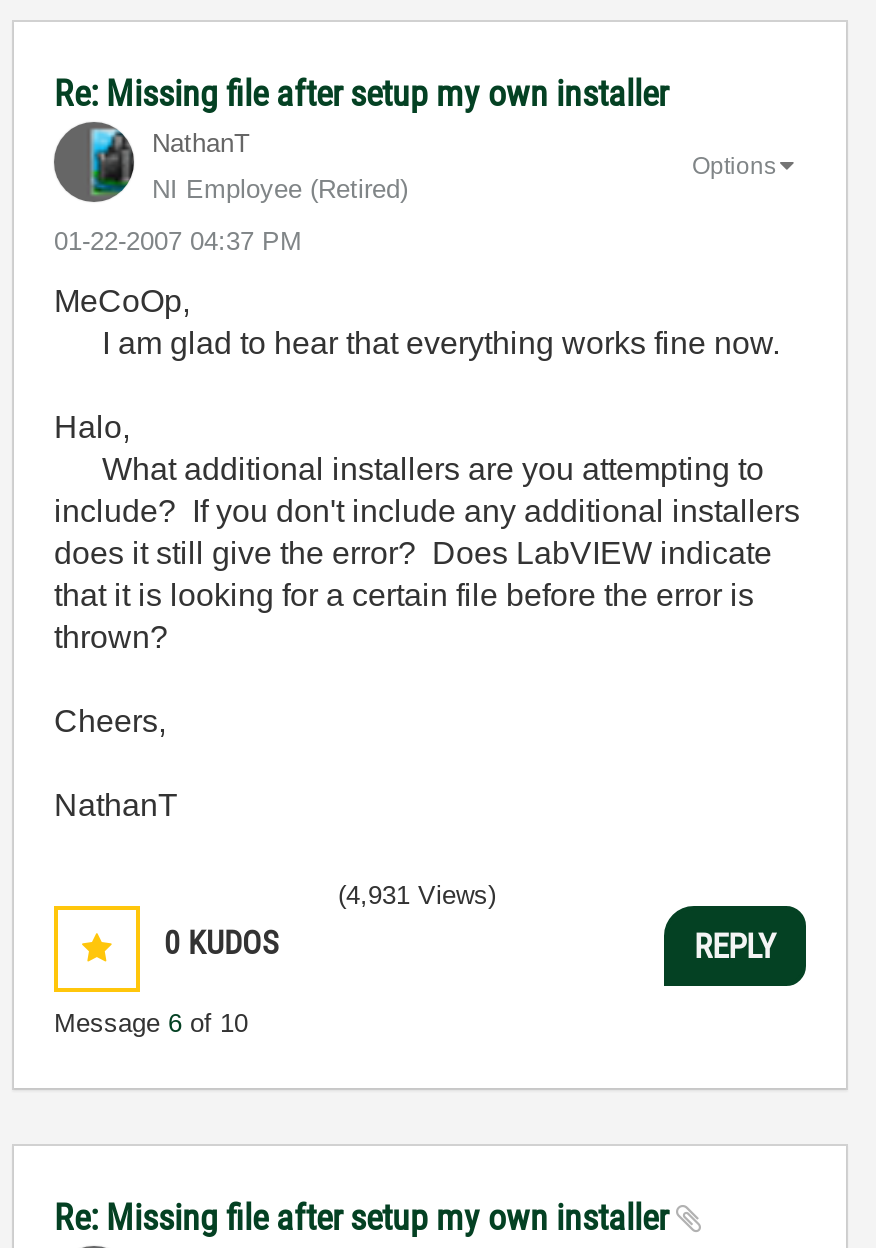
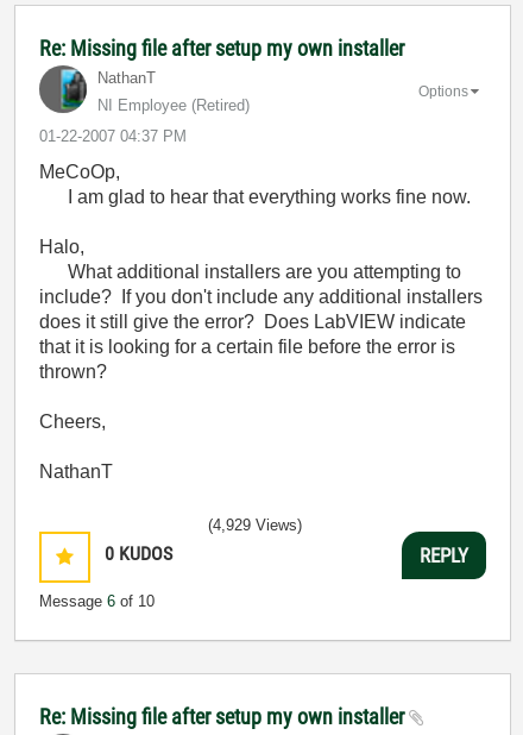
- (4,931 Views)
+ (4,929 Views)
